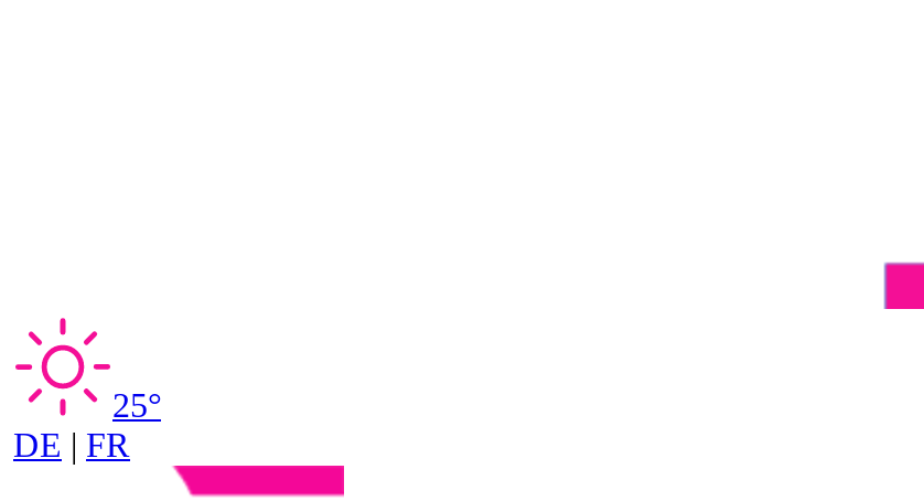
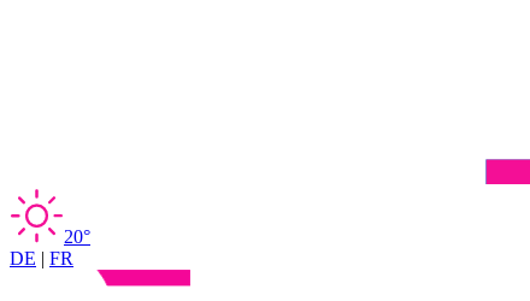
- 25°
+ 20°
